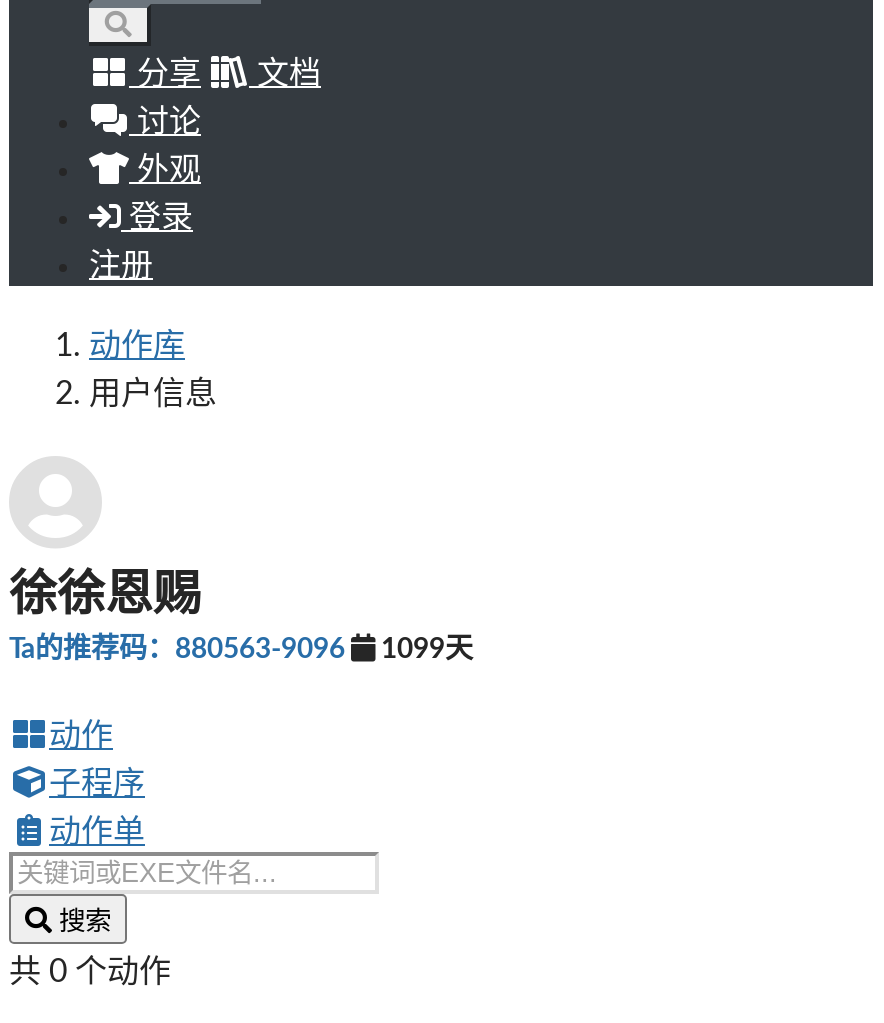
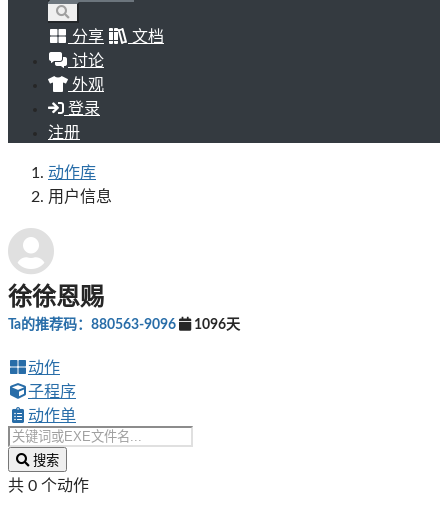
- Ta的推荐码：880563-9096 1099天
+ Ta的推荐码：880563-9096 1096天
